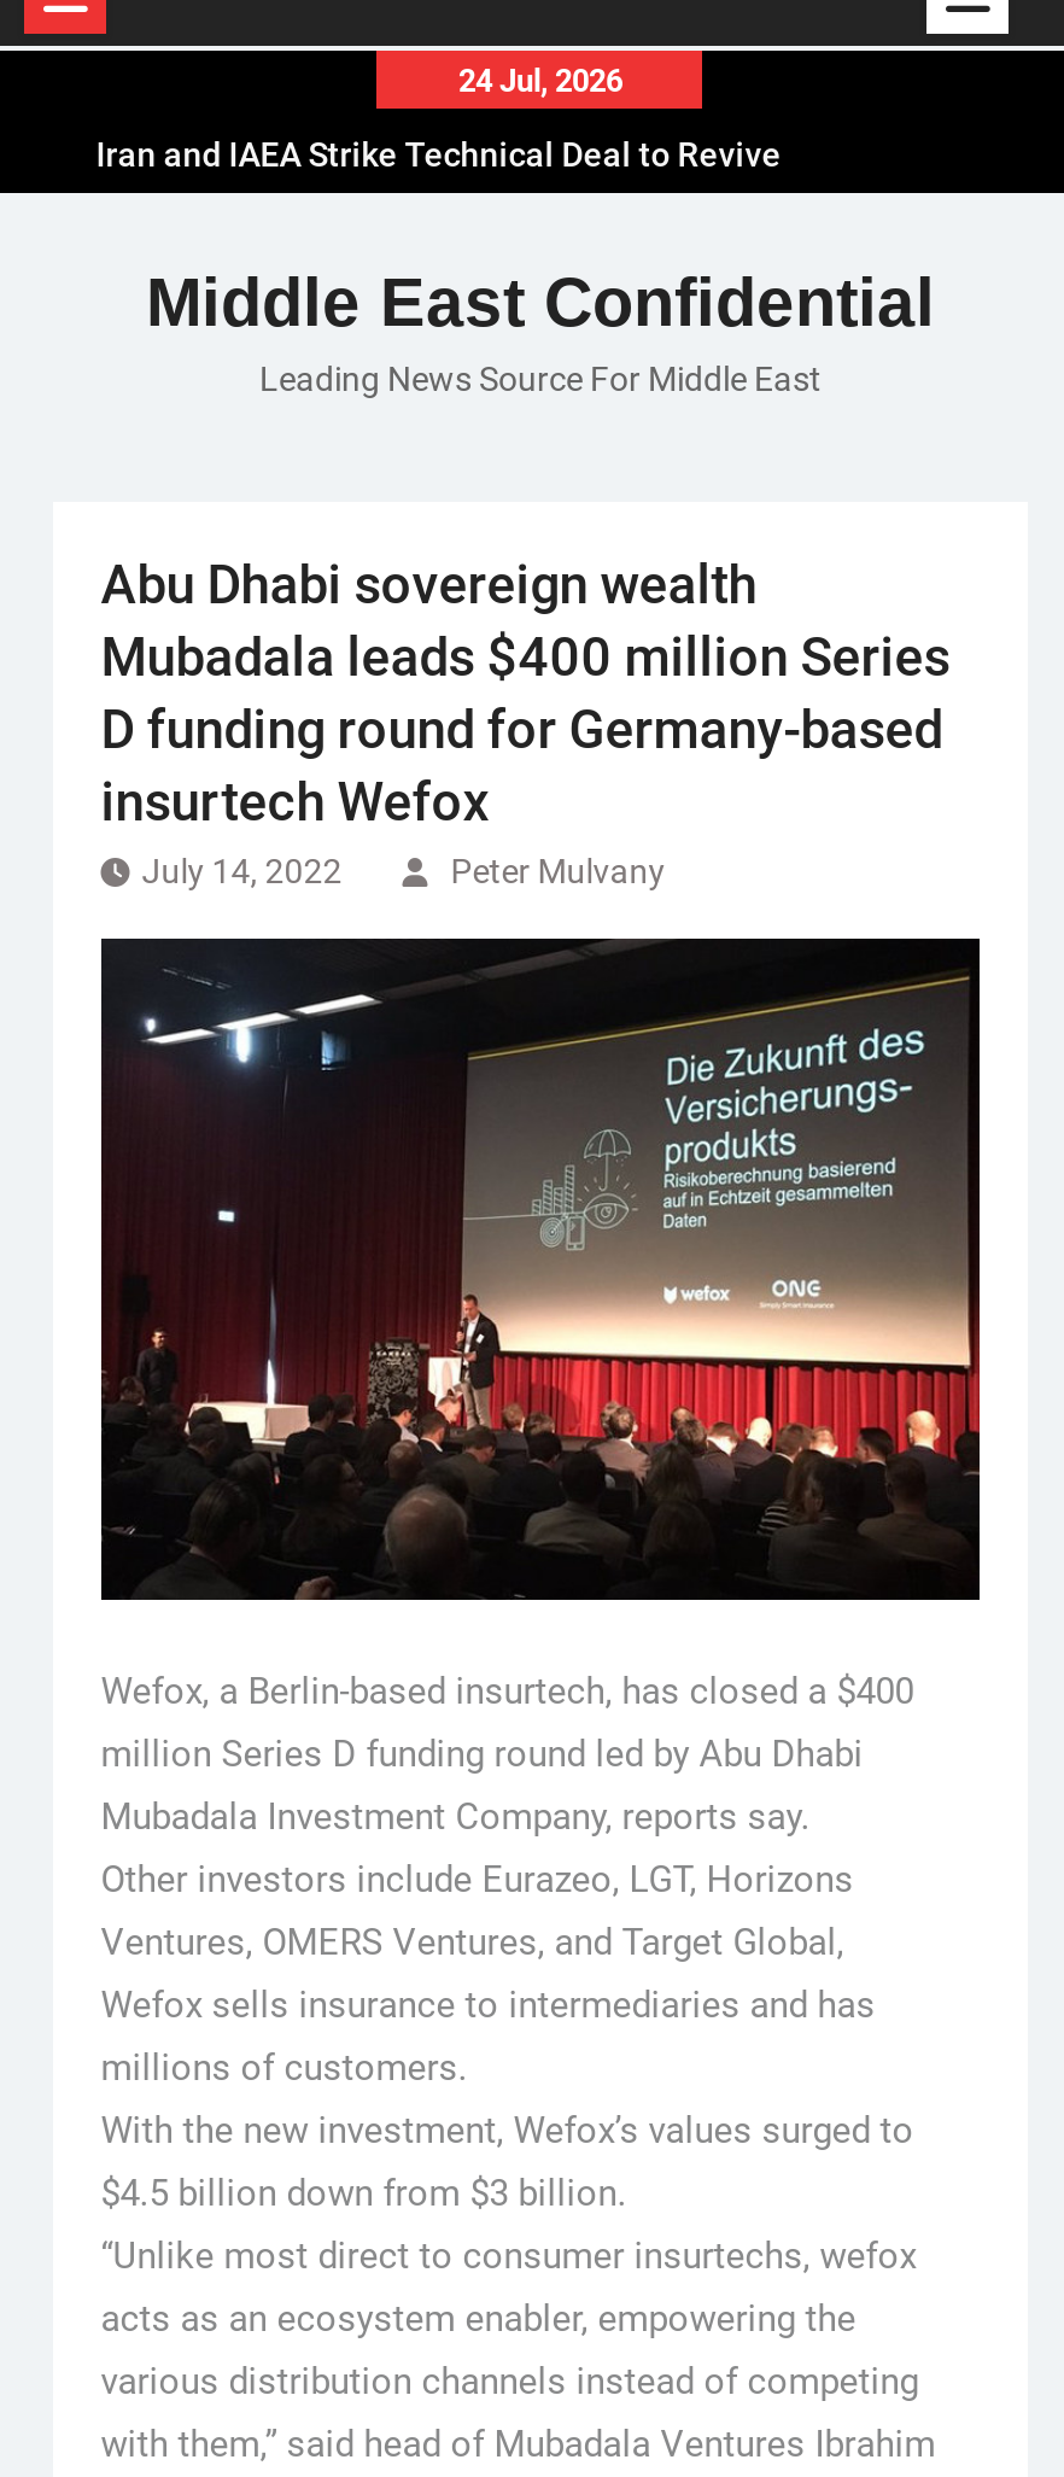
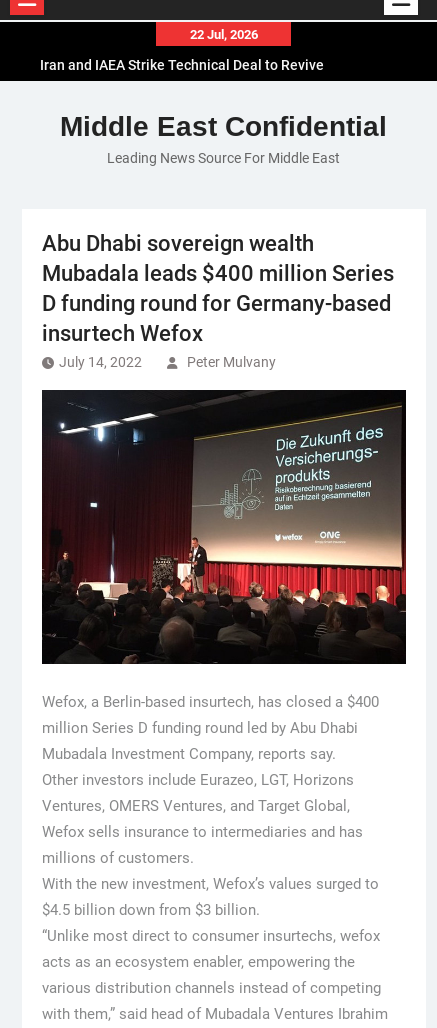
- 24 Jul, 2026
+ 22 Jul, 2026
